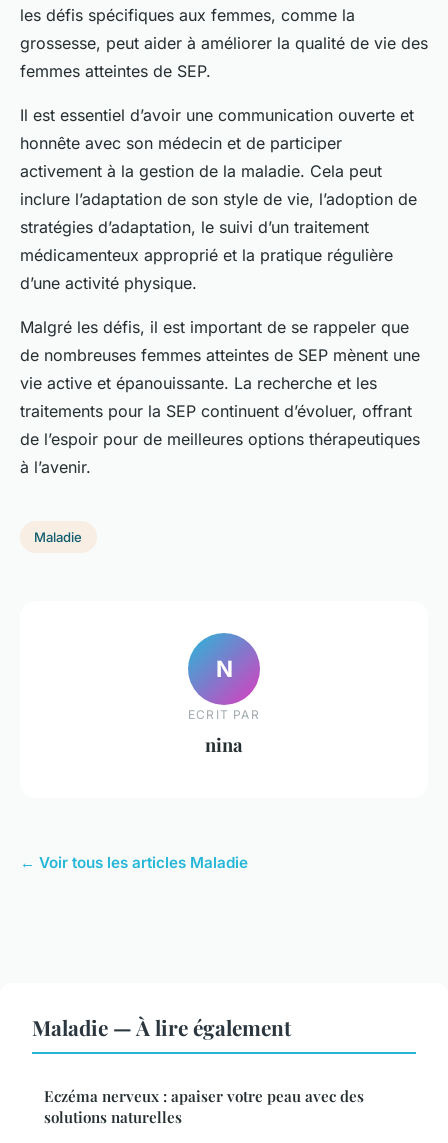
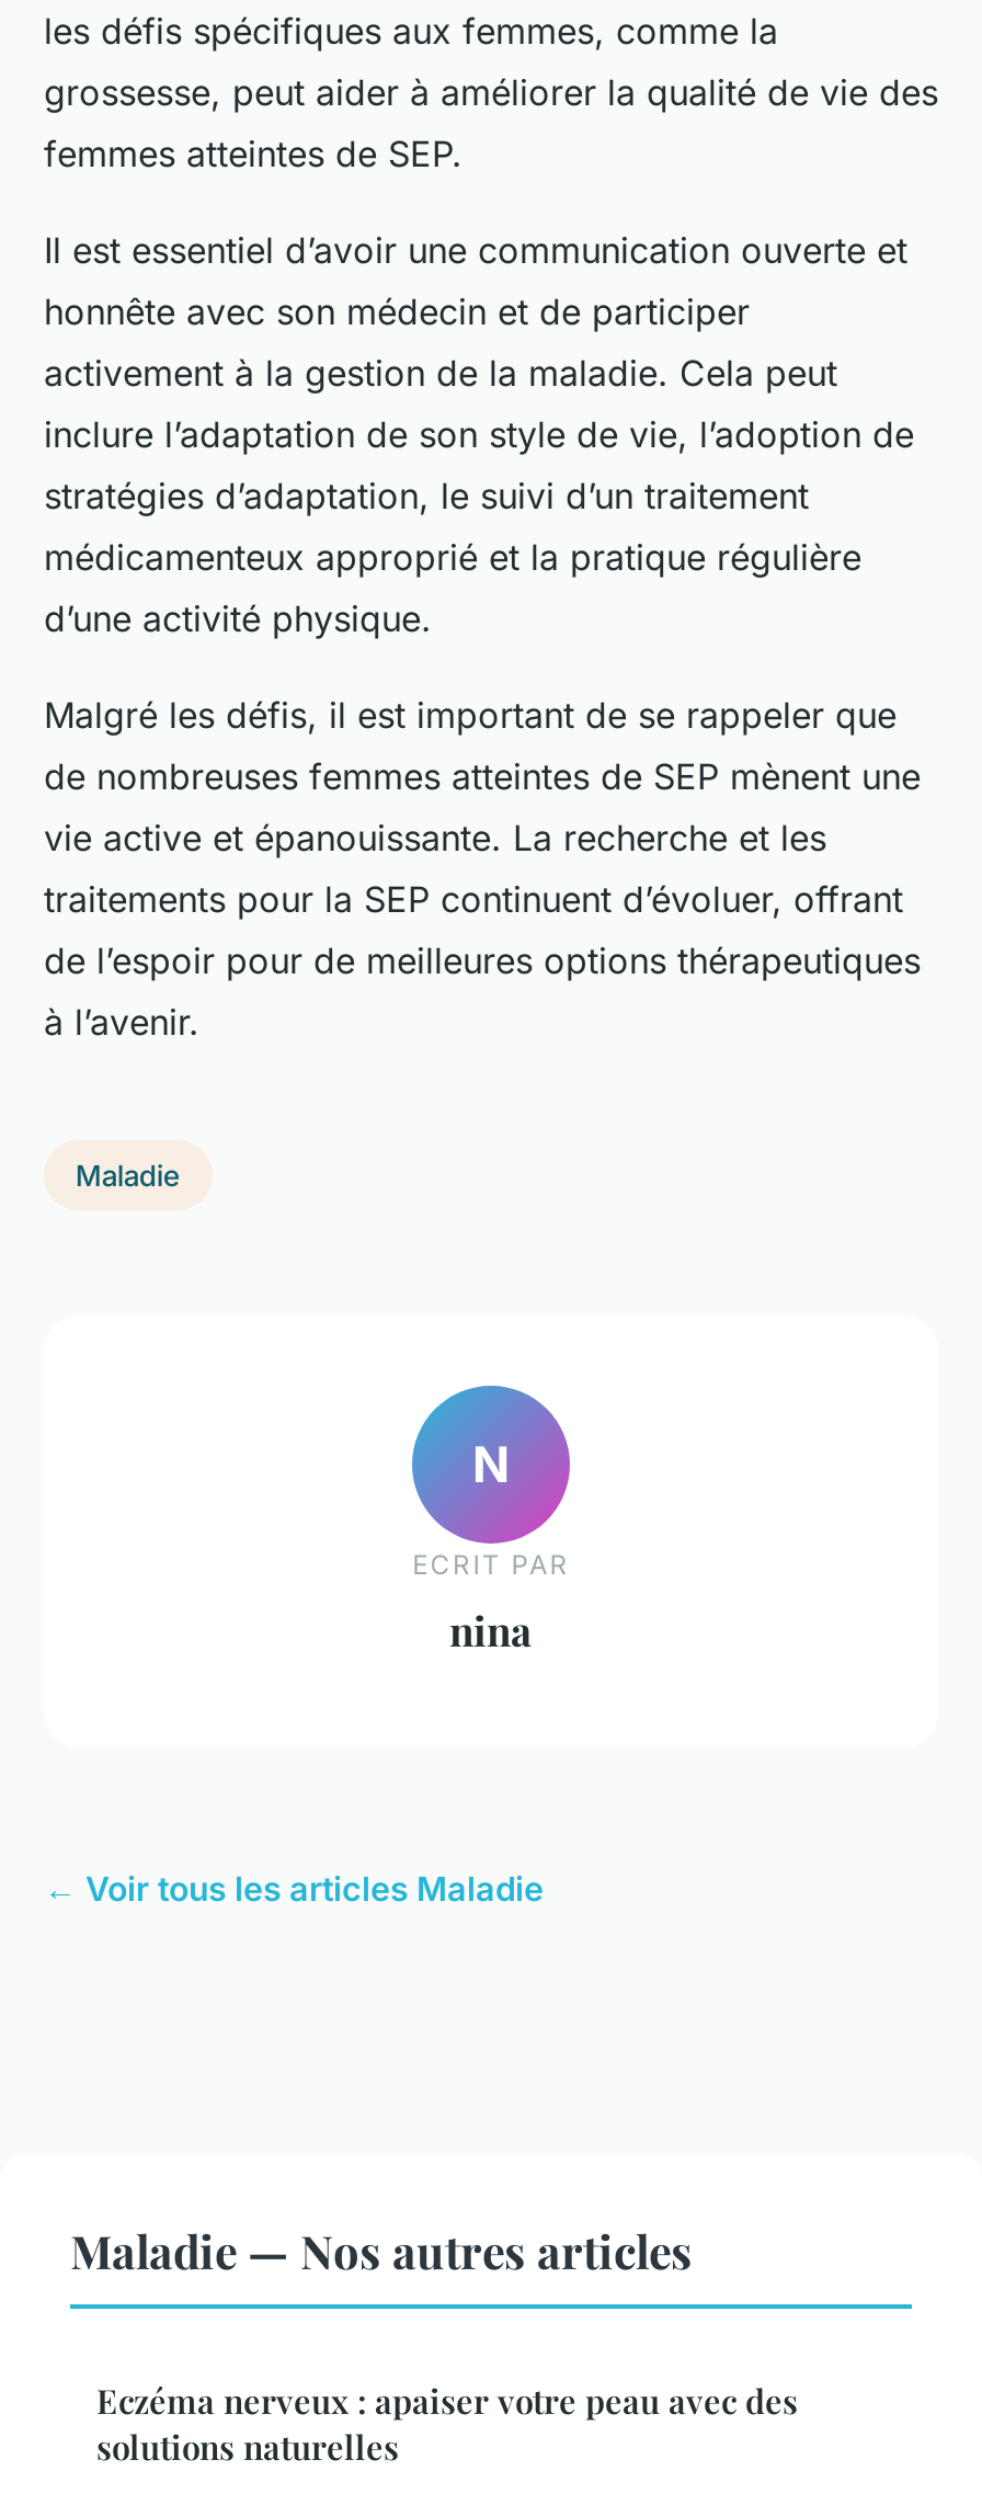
- Maladie — À lire également
+ Maladie — Nos autres articles
